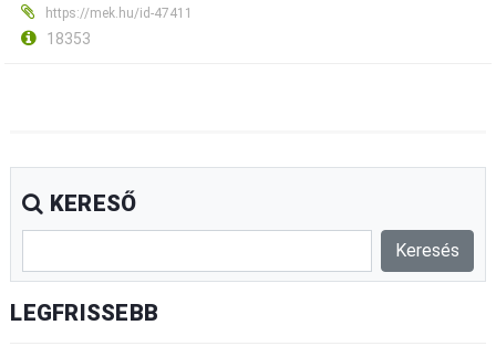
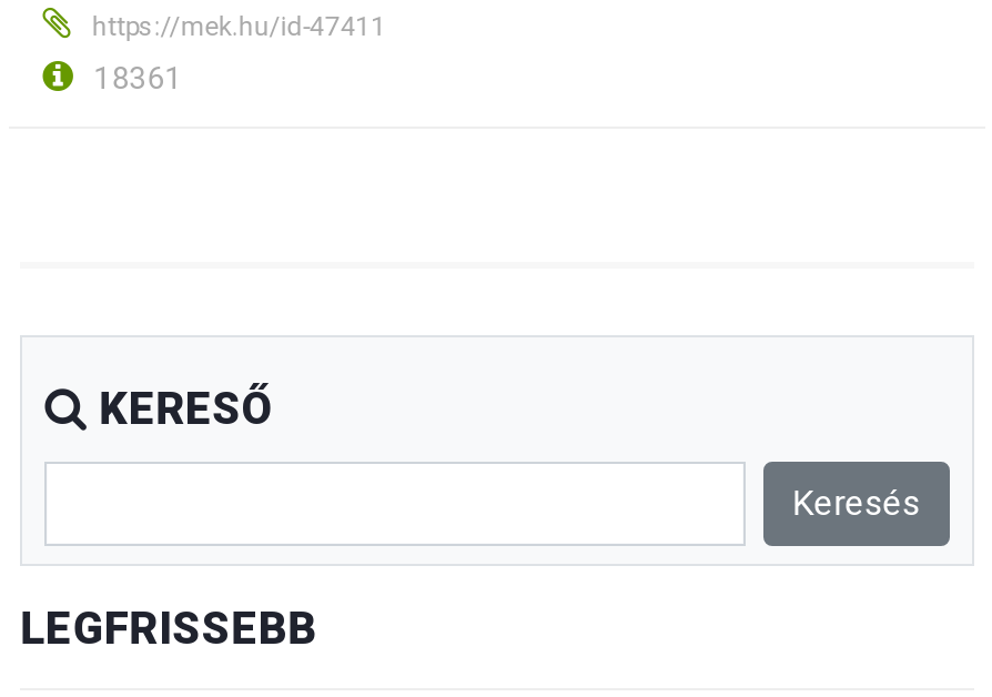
- 18353
+ 18361
